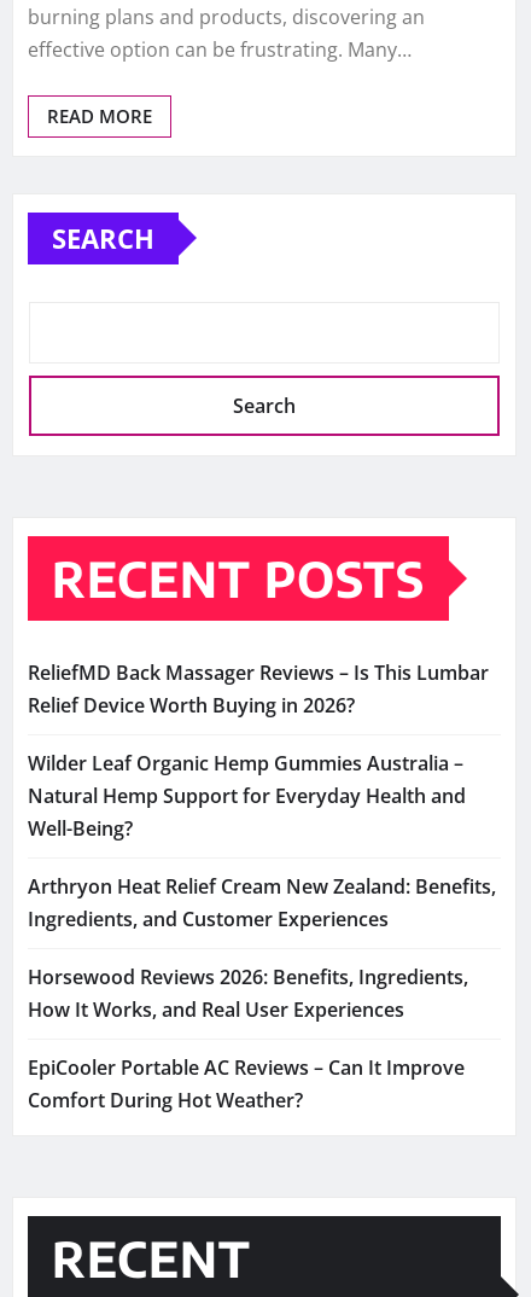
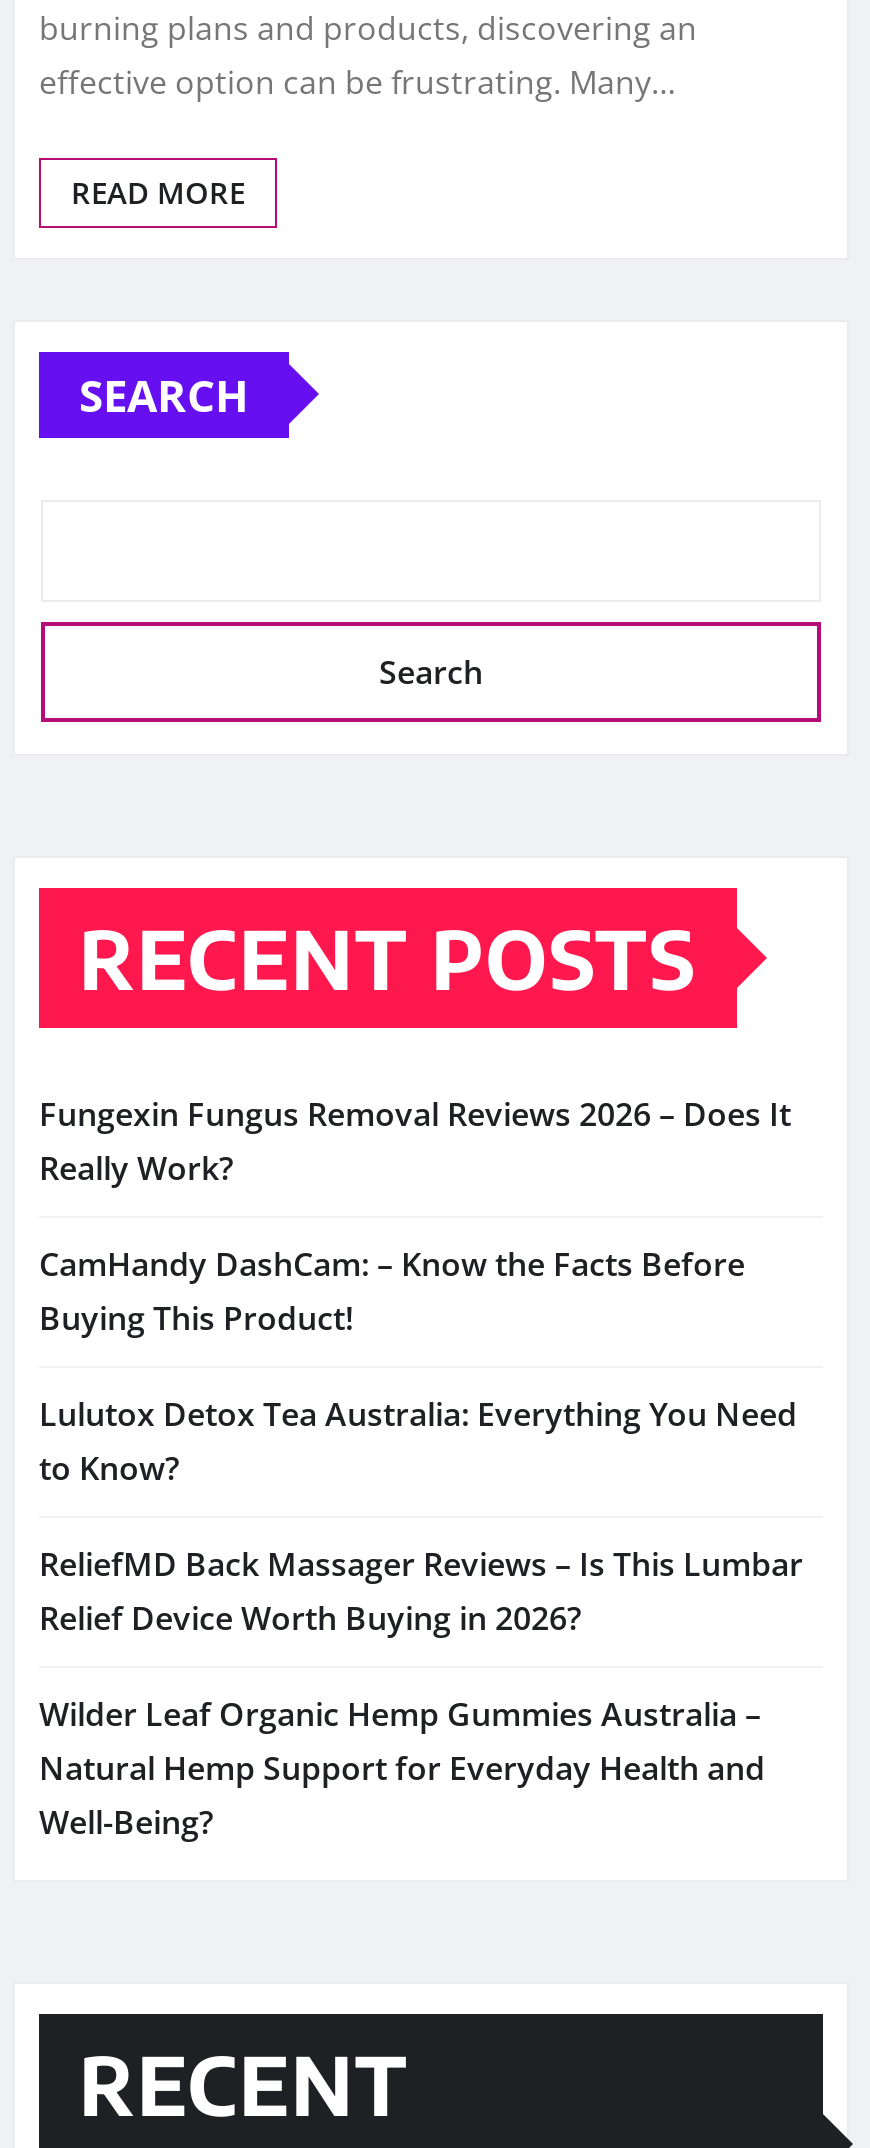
+ Fungexin Fungus Removal Reviews 2026 – Does It
+ Really Work?
+ CamHandy DashCam: – Know the Facts Before
+ Buying This Product!
+ Lulutox Detox Tea Australia: Everything You Need
+ to Know?

moved down: ReliefMD Back Massager Reviews – Is This Lumbar | Relief Device Worth Buying in 2026? | Wilder Leaf Organic Hemp Gummies Australia – | Natural Hemp Support for Everyday Health and | Well-Being?

- Arthryon Heat Relief Cream New Zealand: Benefits,
- Ingredients, and Customer Experiences
- Horsewood Reviews 2026: Benefits, Ingredients,
- How It Works, and Real User Experiences
- EpiCooler Portable AC Reviews – Can It Improve
- Comfort During Hot Weather?
